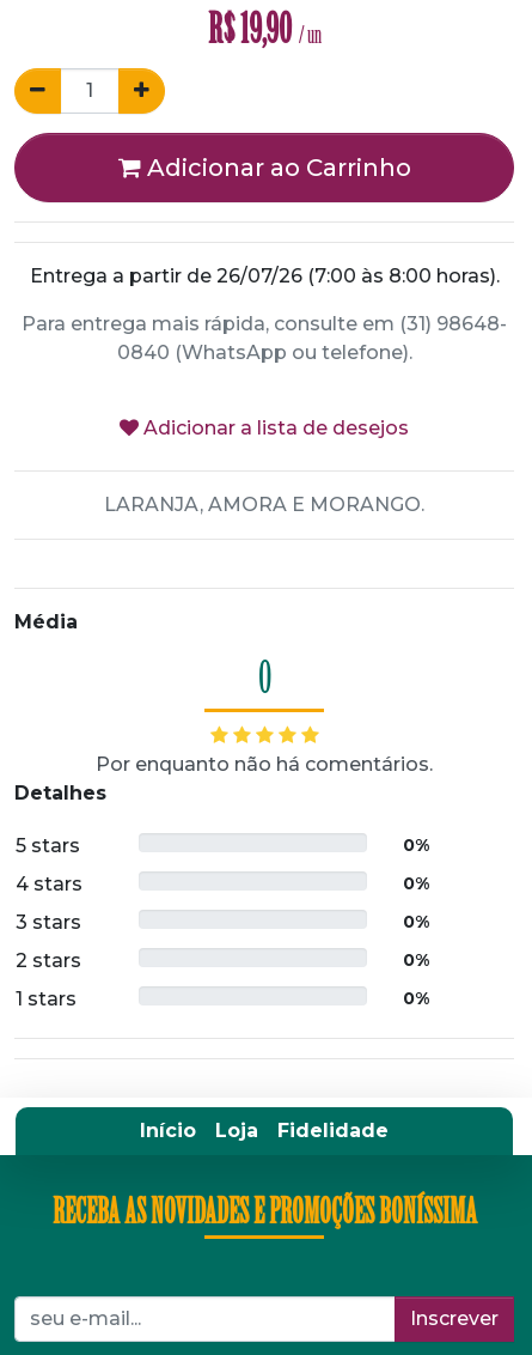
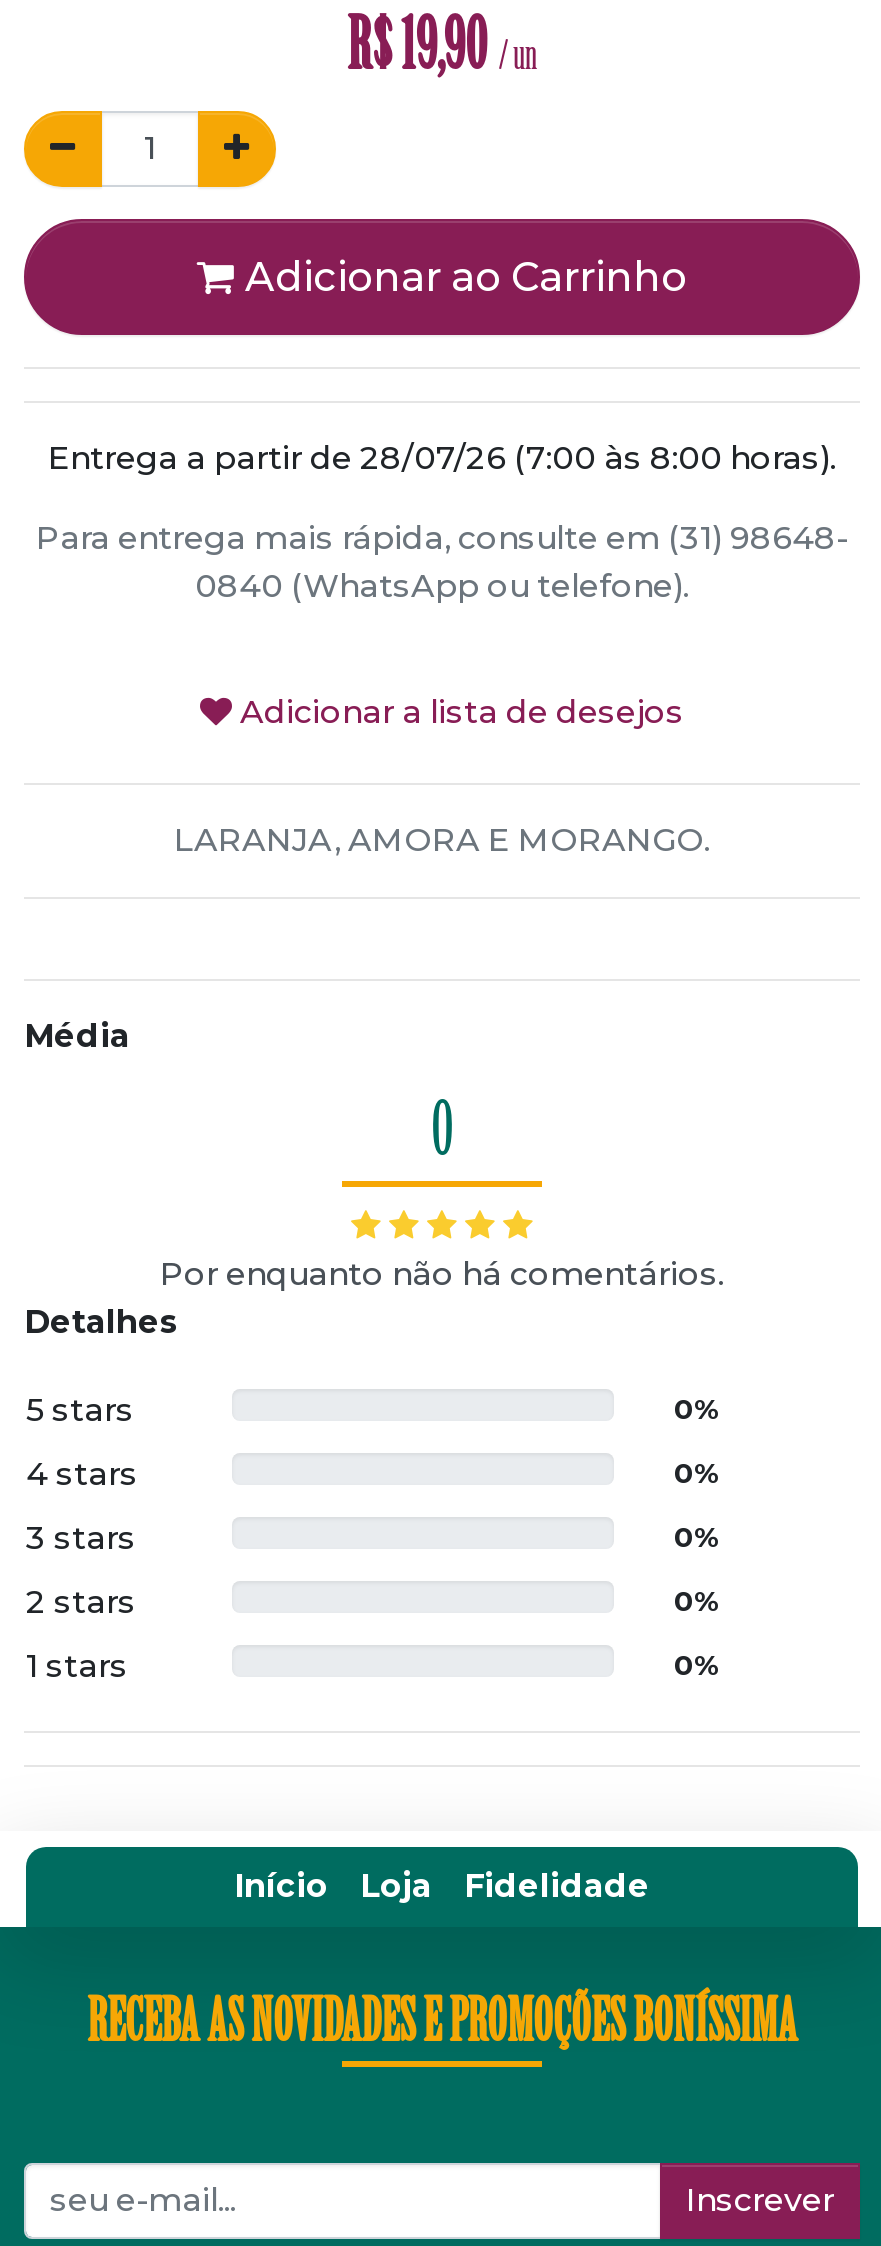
- Entrega a partir de 26/07/26 (7:00 às 8:00 horas).
+ Entrega a partir de 28/07/26 (7:00 às 8:00 horas).
